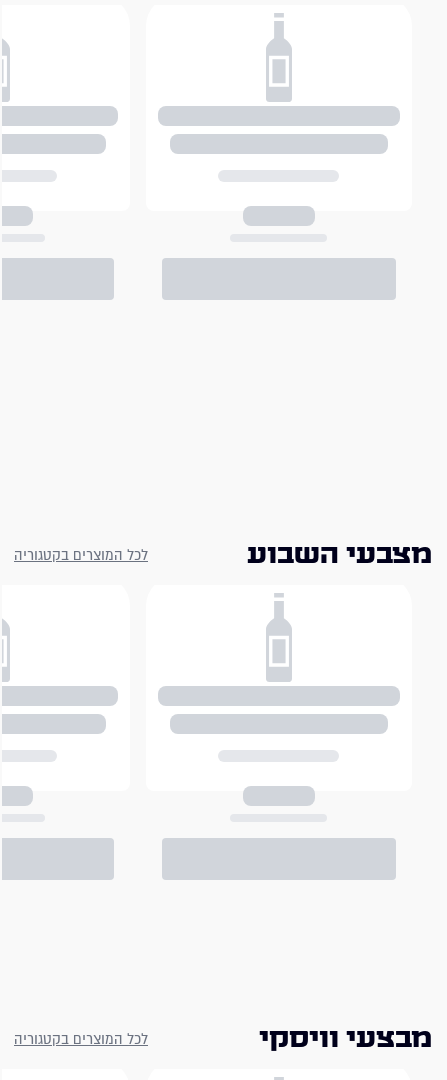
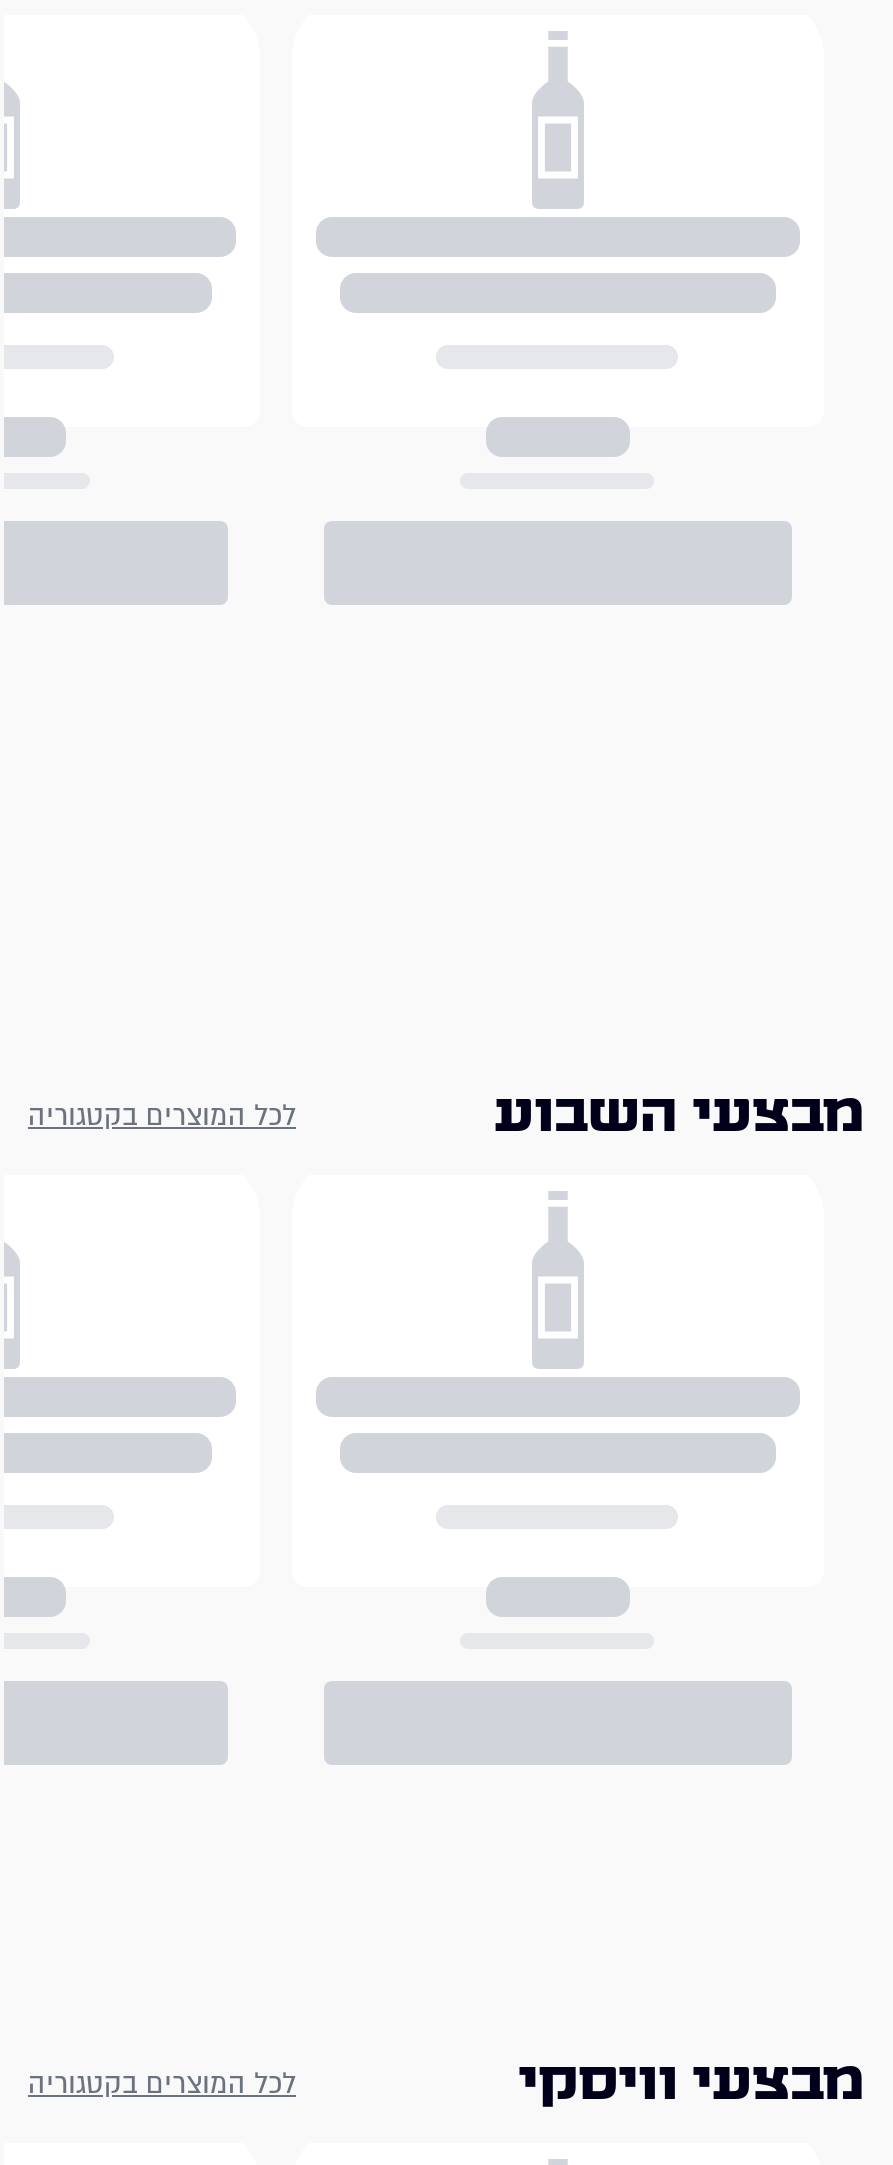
- מצבעי השבוע
+ מבצעי השבוע
